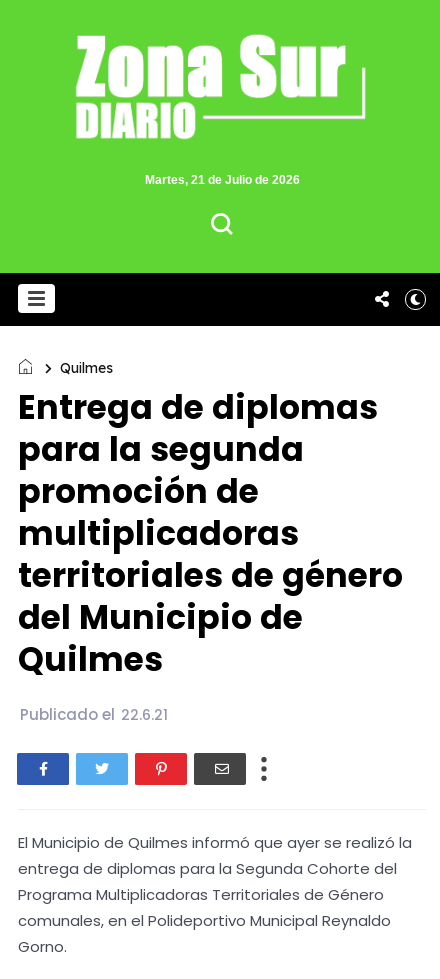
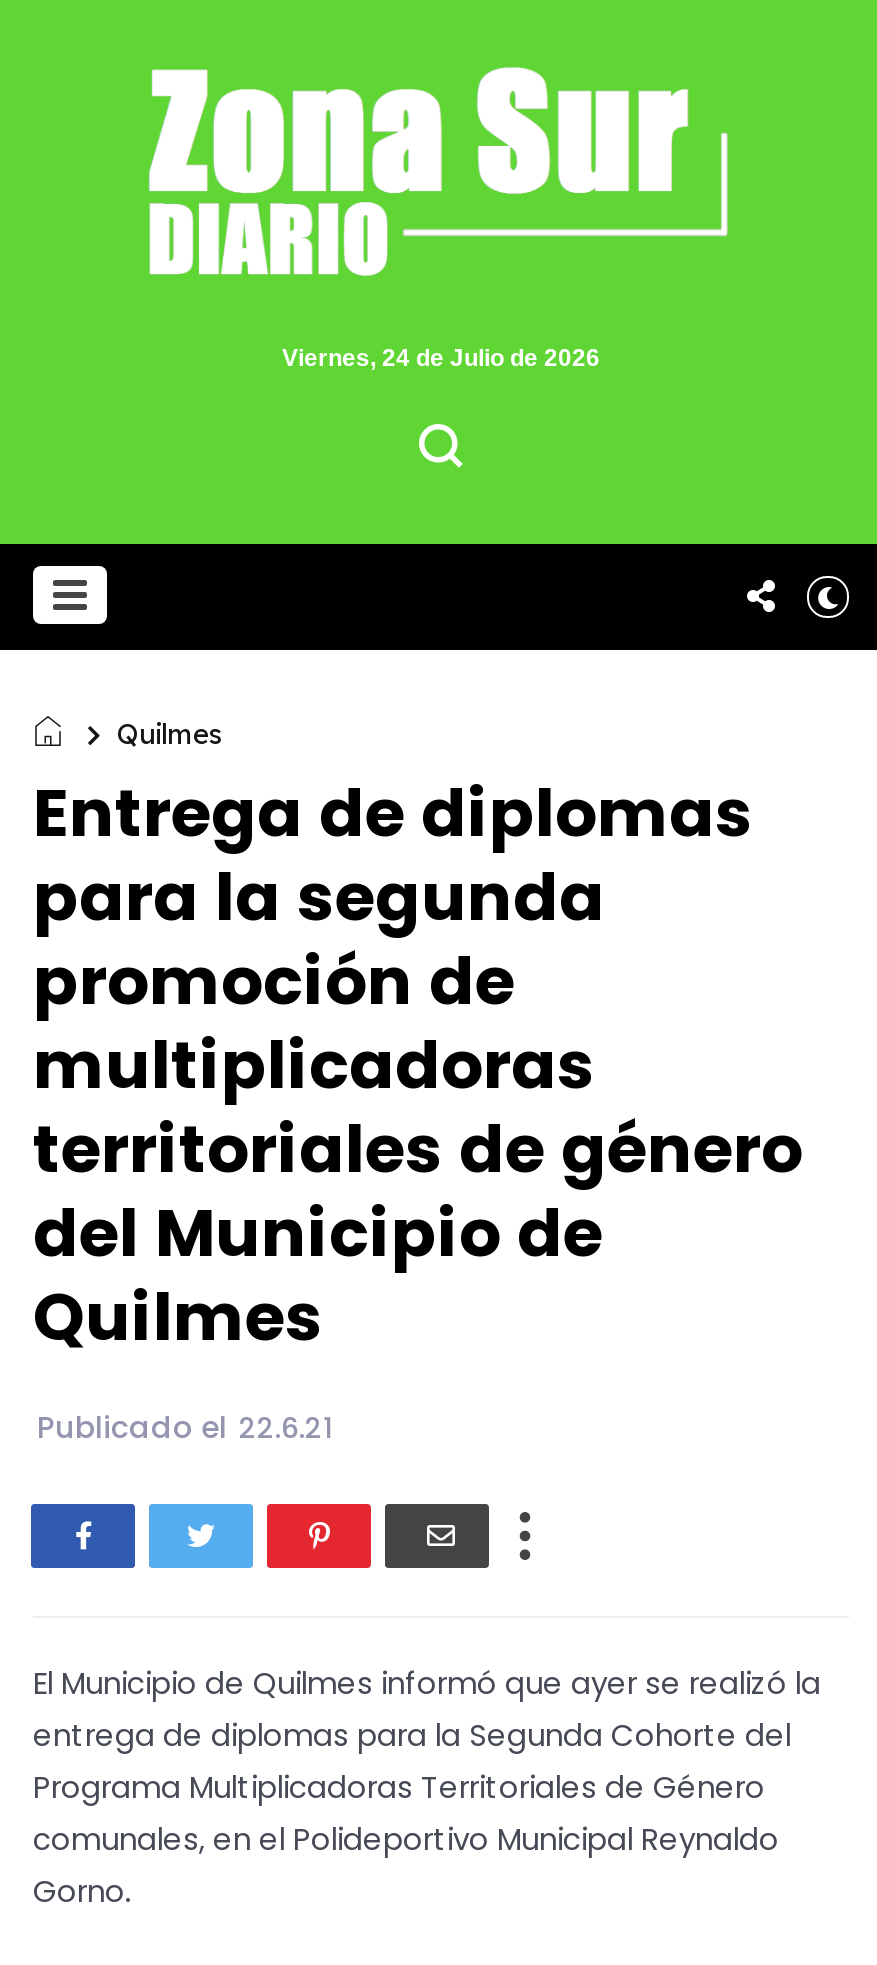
- Martes, 21 de Julio de 2026
+ Viernes, 24 de Julio de 2026
